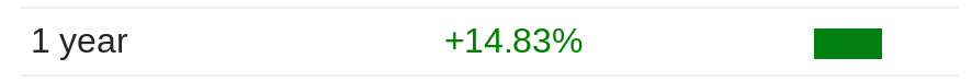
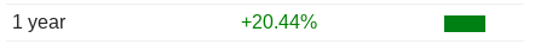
- +14.83%
+ +20.44%
